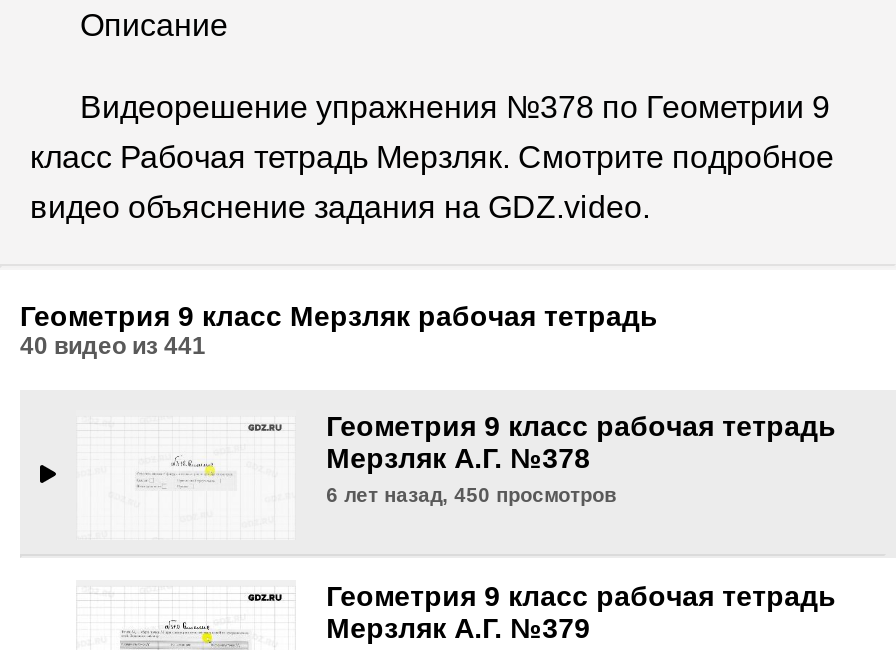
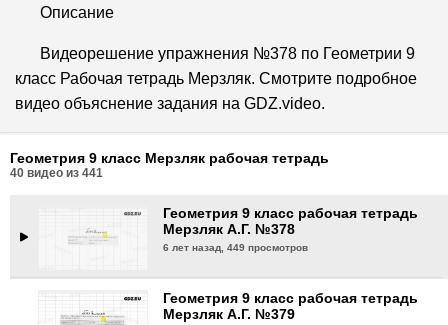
- 6 лет назад, 450 просмотров
+ 6 лет назад, 449 просмотров
